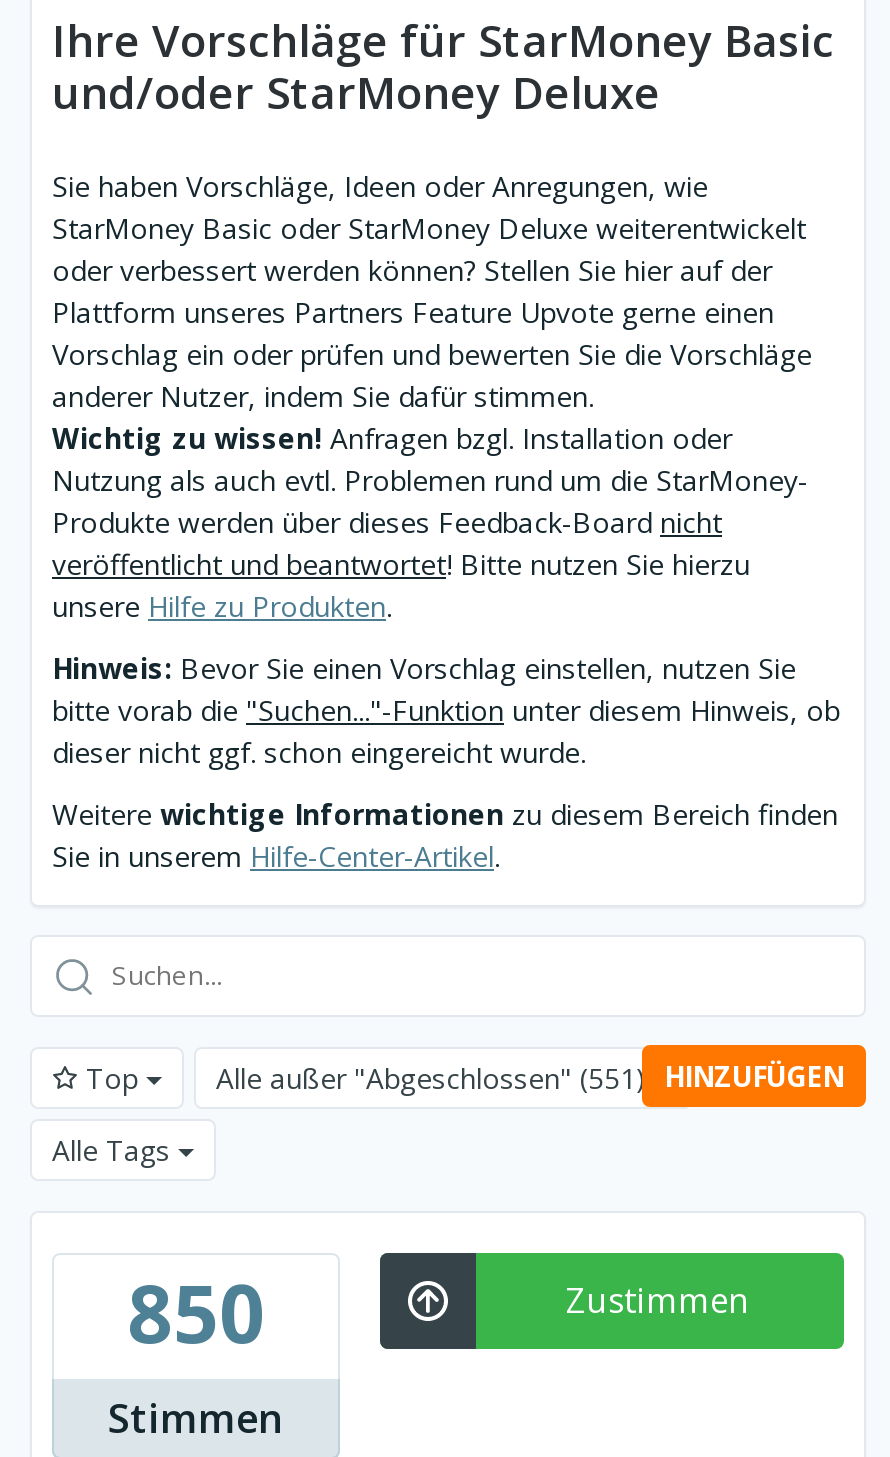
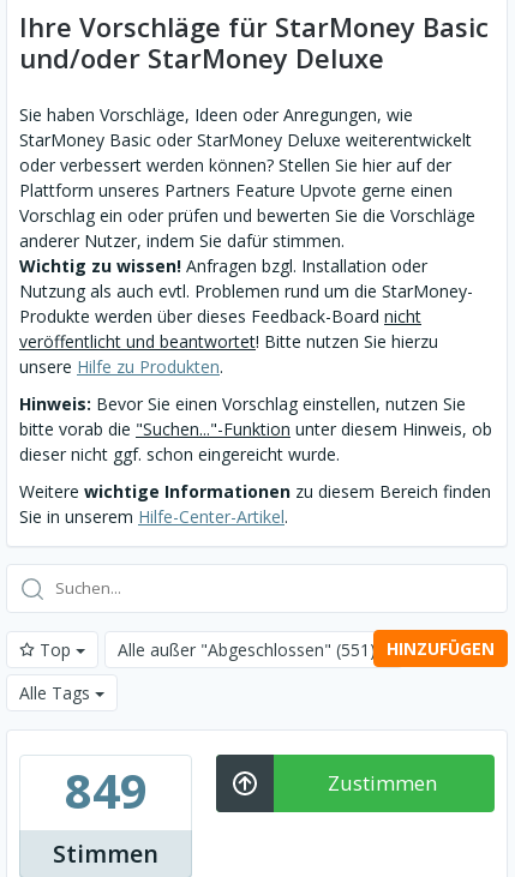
- 850
+ 849
